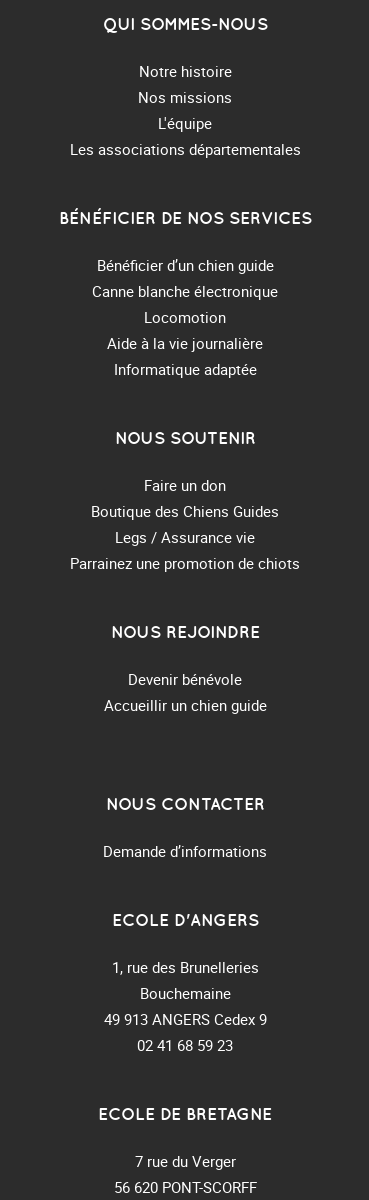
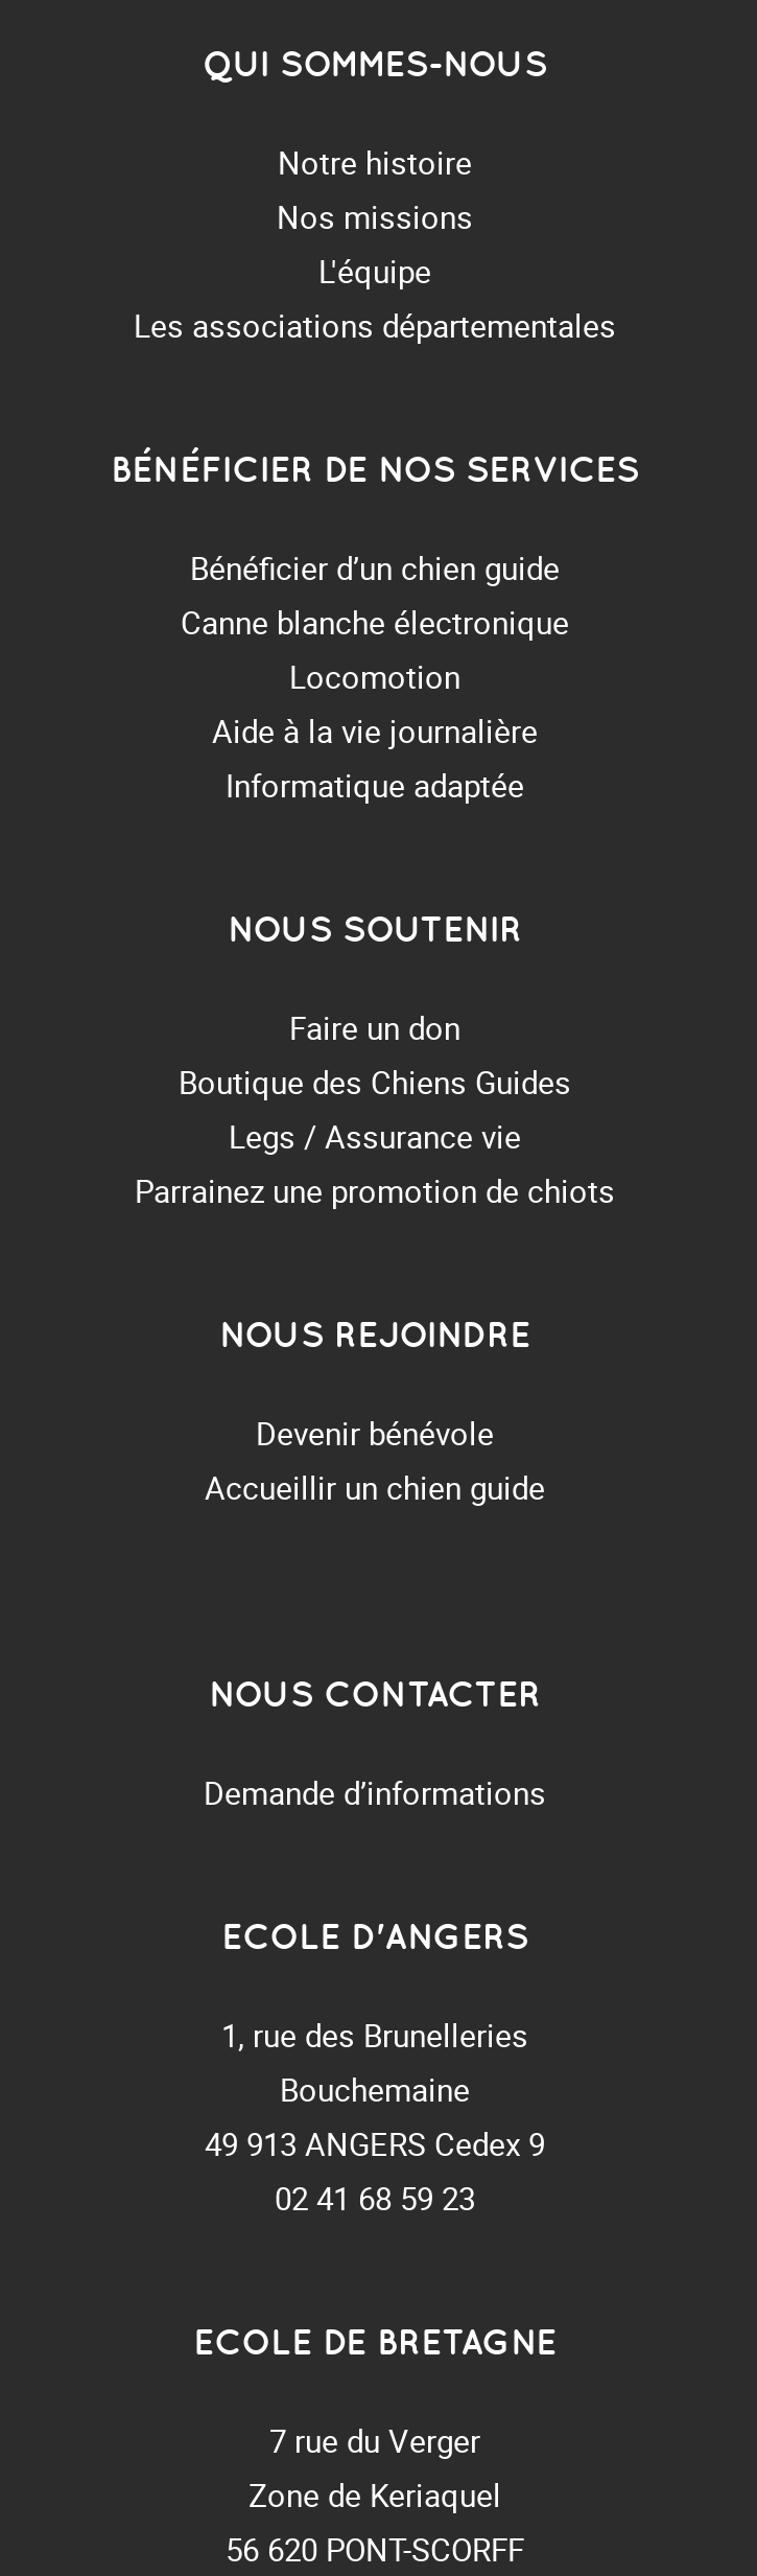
+ Zone de Keriaquel
